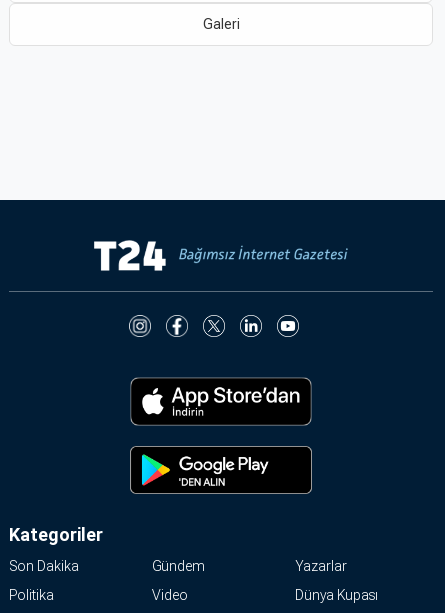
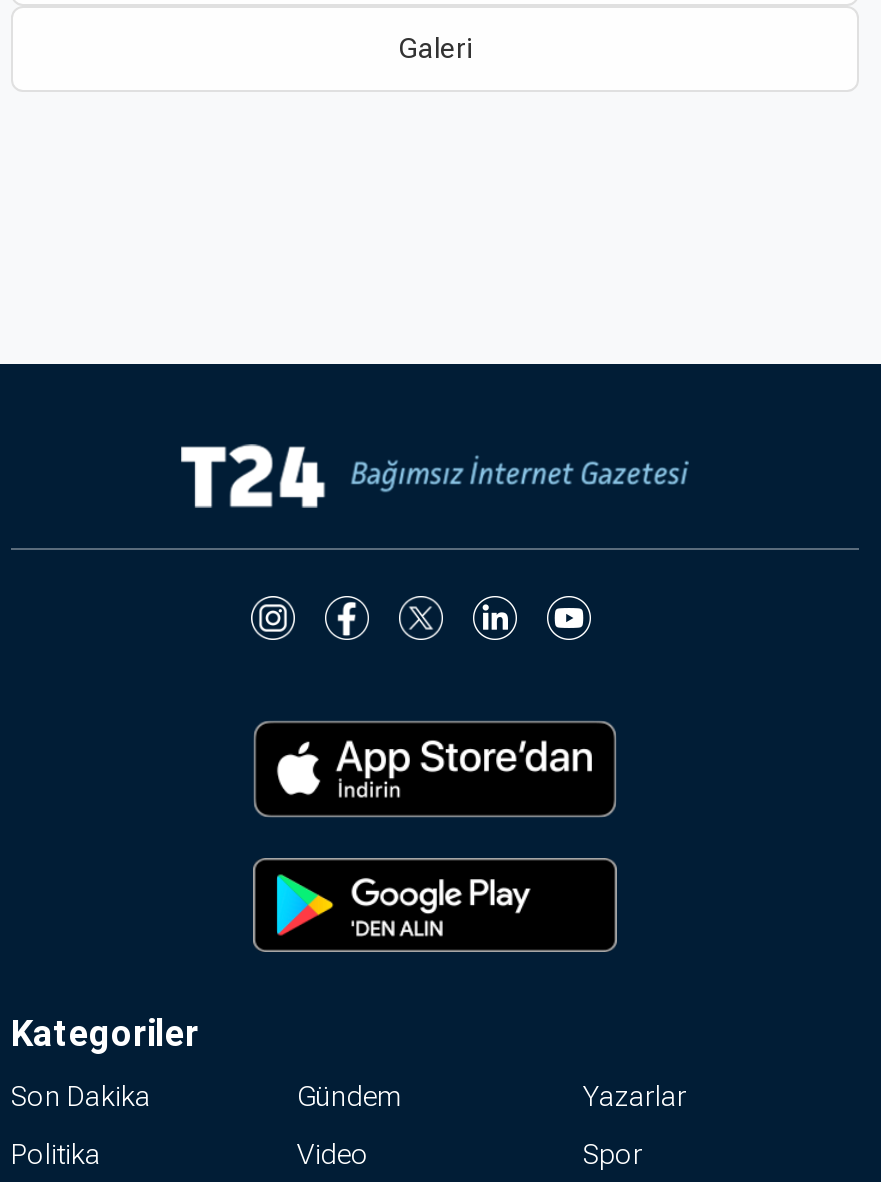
- Dünya Kupası
+ Spor
